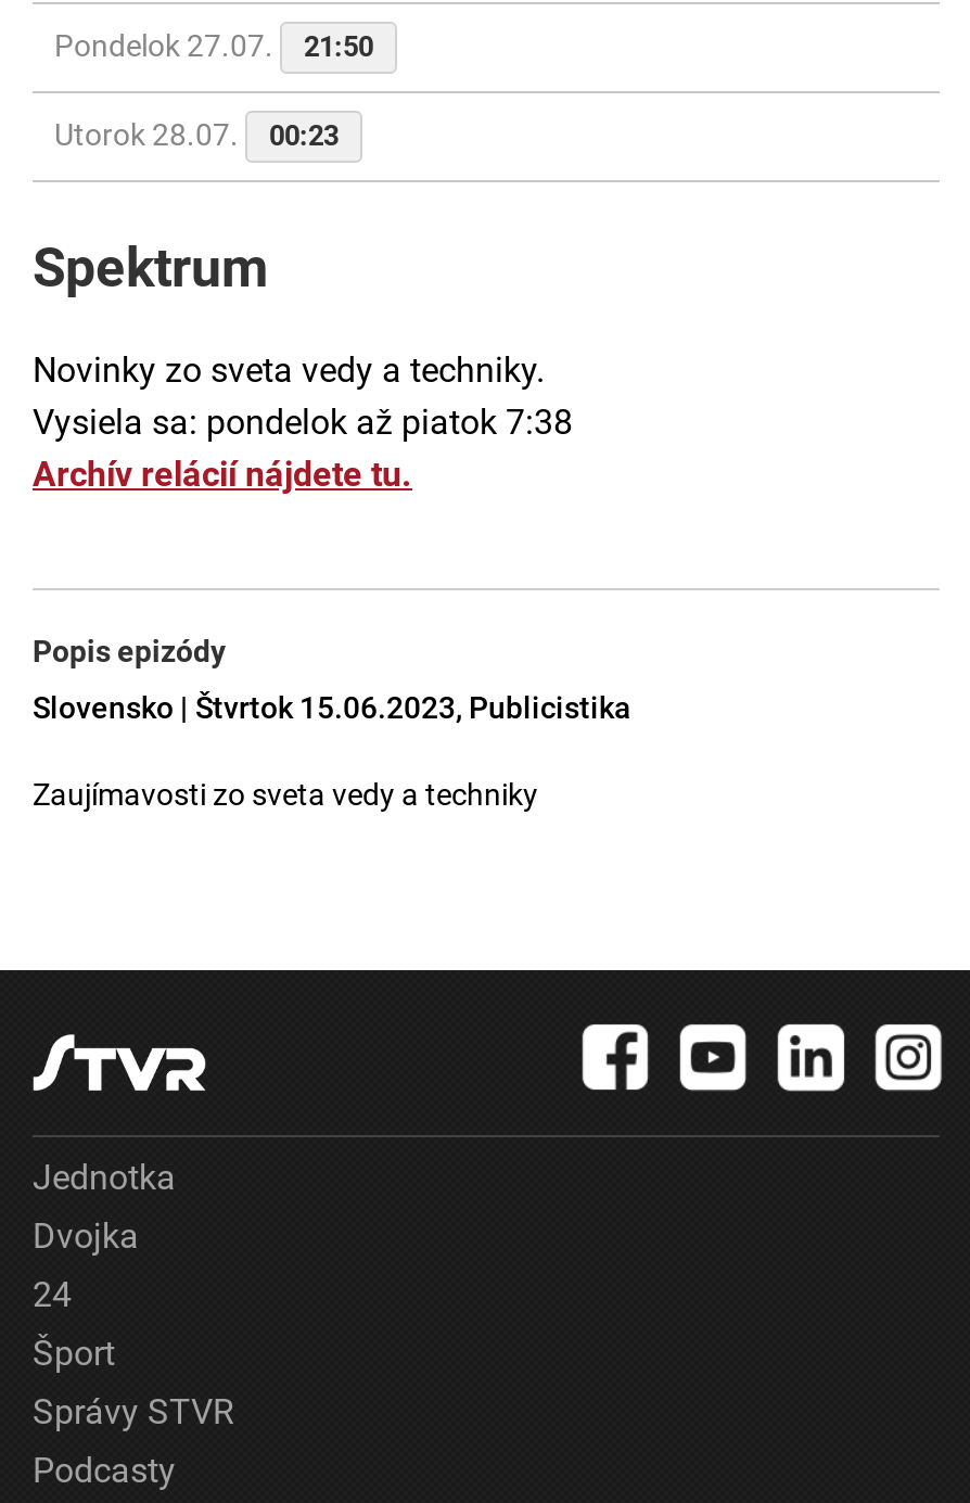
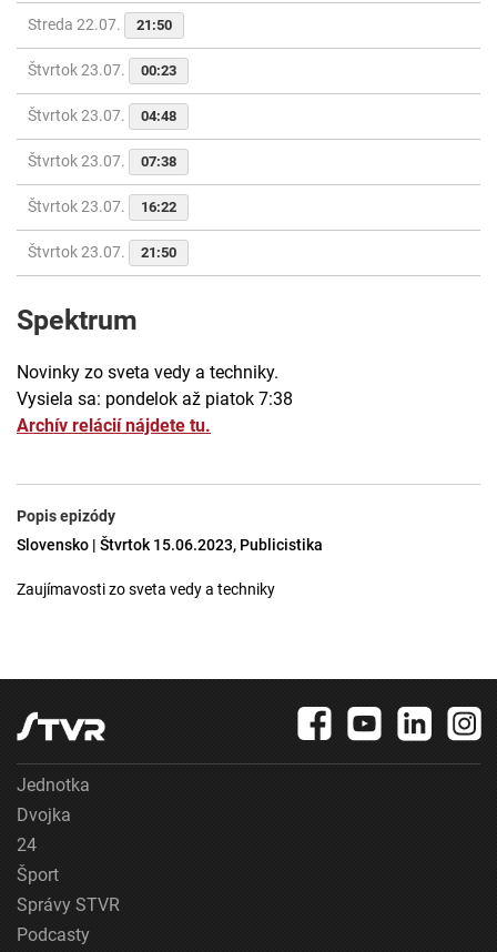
- Pondelok 27.07. 21:50
+ Streda 22.07. 21:50

- Utorok 28.07. 00:23
+ Štvrtok 23.07. 00:23

+ Štvrtok 23.07.
+ 04:48
+ Štvrtok 23.07.
+ 07:38
+ Štvrtok 23.07.
+ 16:22
+ Štvrtok 23.07.
+ 21:50
